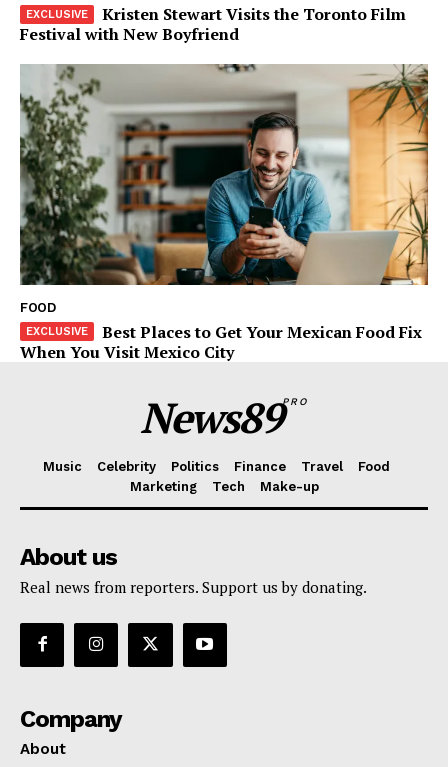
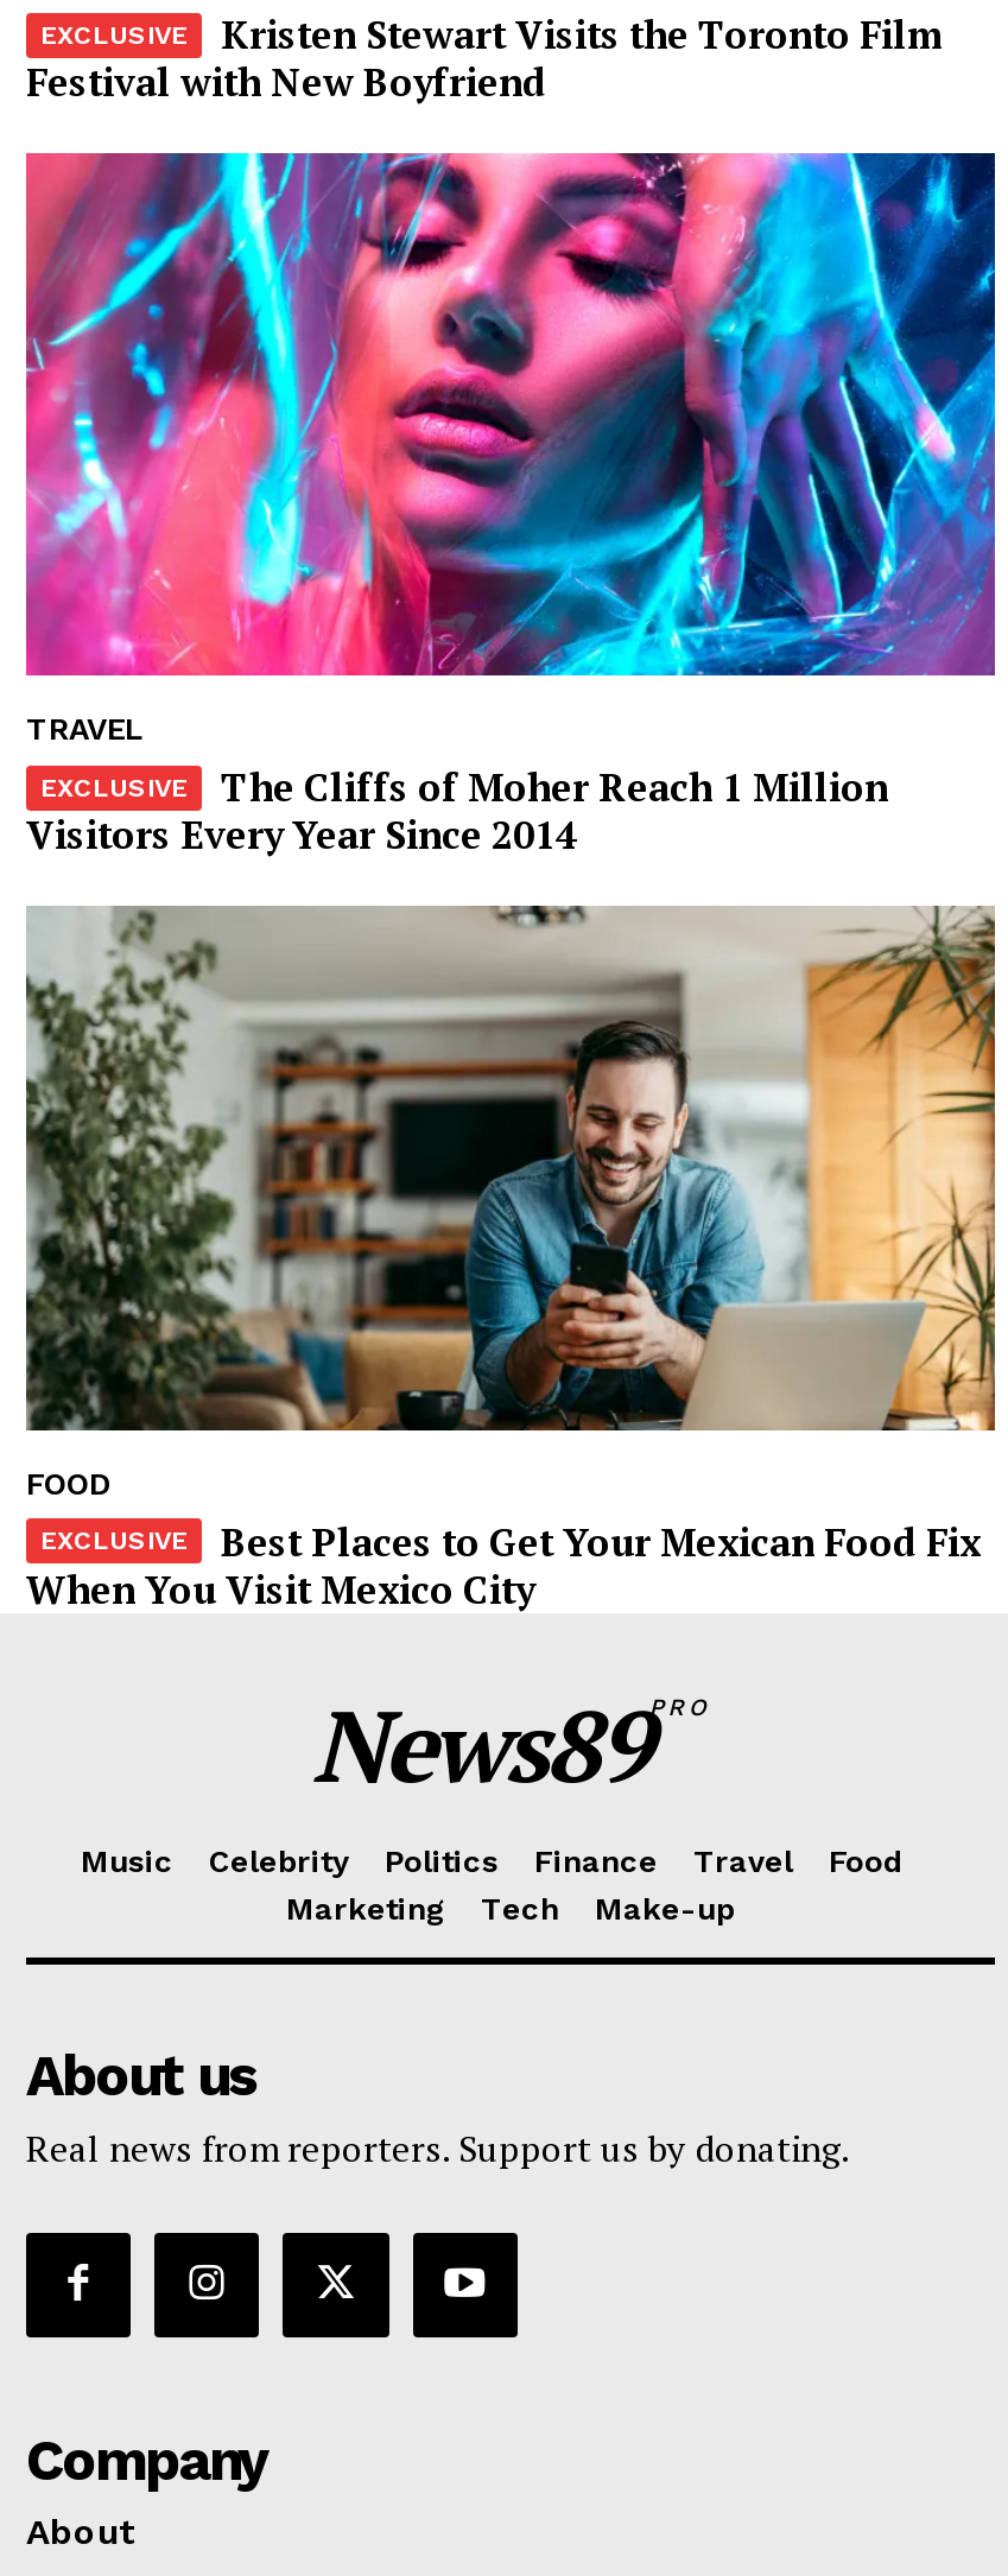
+ [image]
+ TRAVEL
+ The Cliffs of Moher Reach 1 Million
+ Visitors Every Year Since 2014
